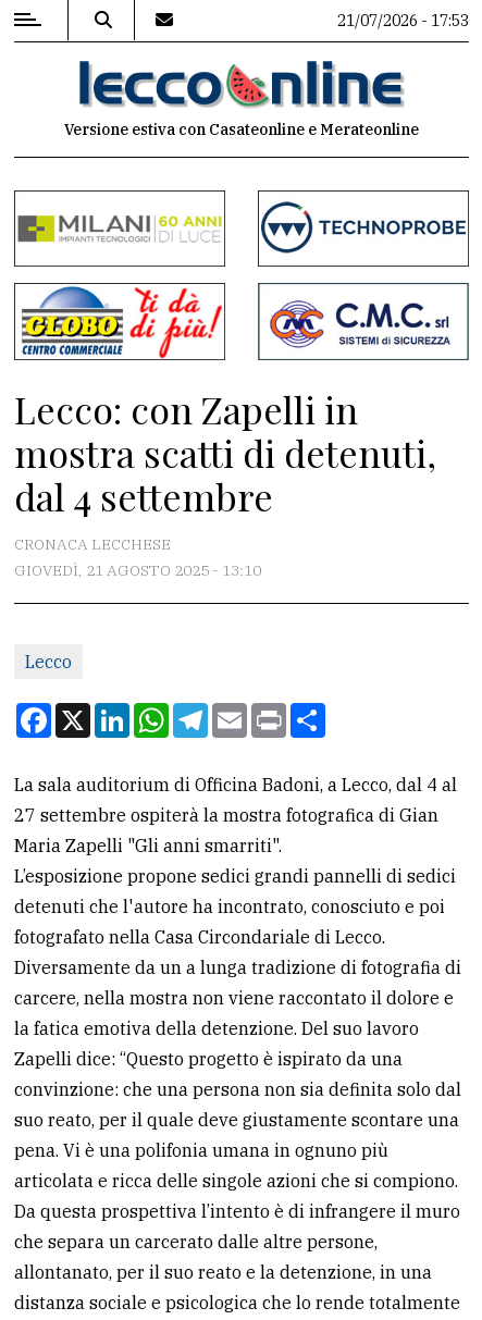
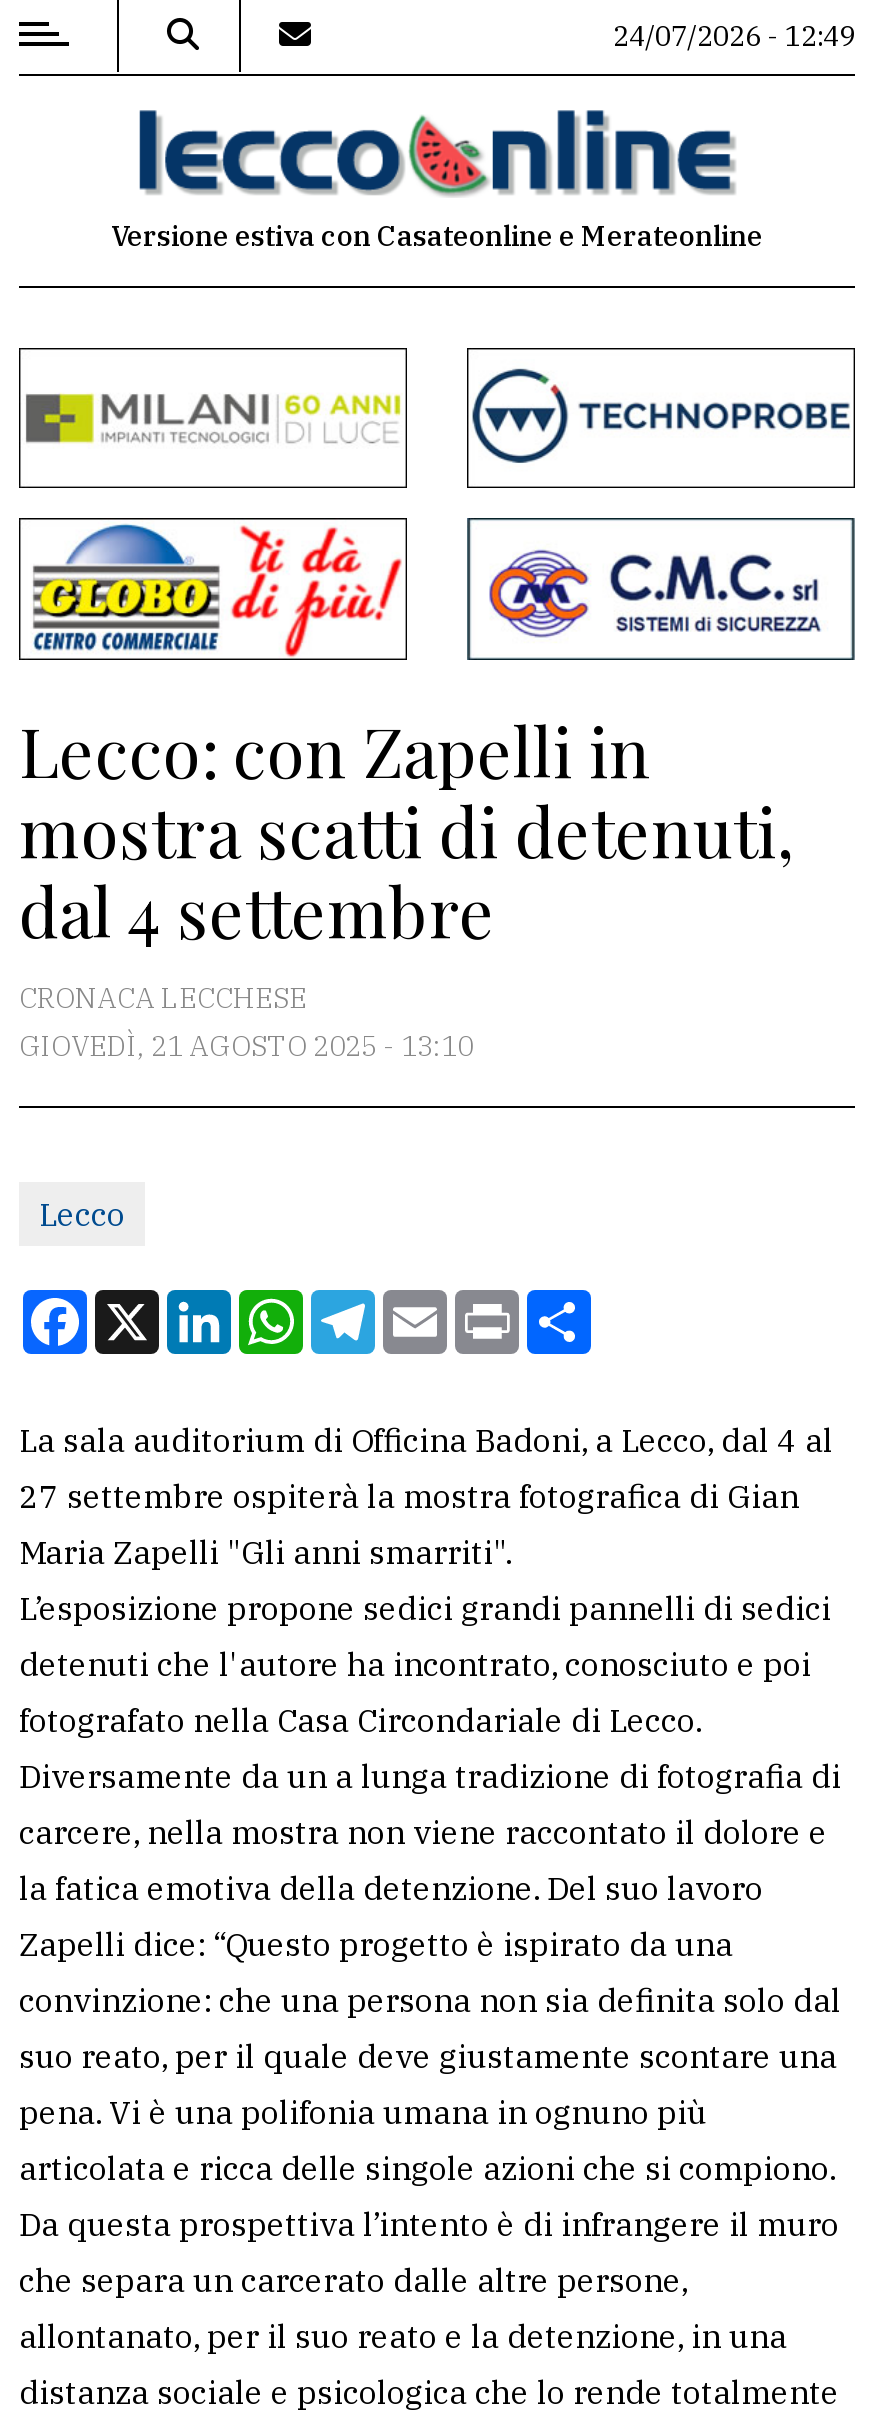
- 21/07/2026 - 17:53
+ 24/07/2026 - 12:49
